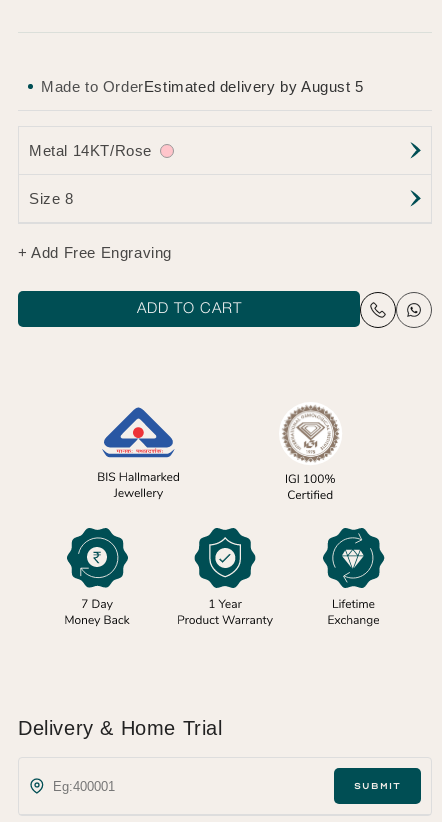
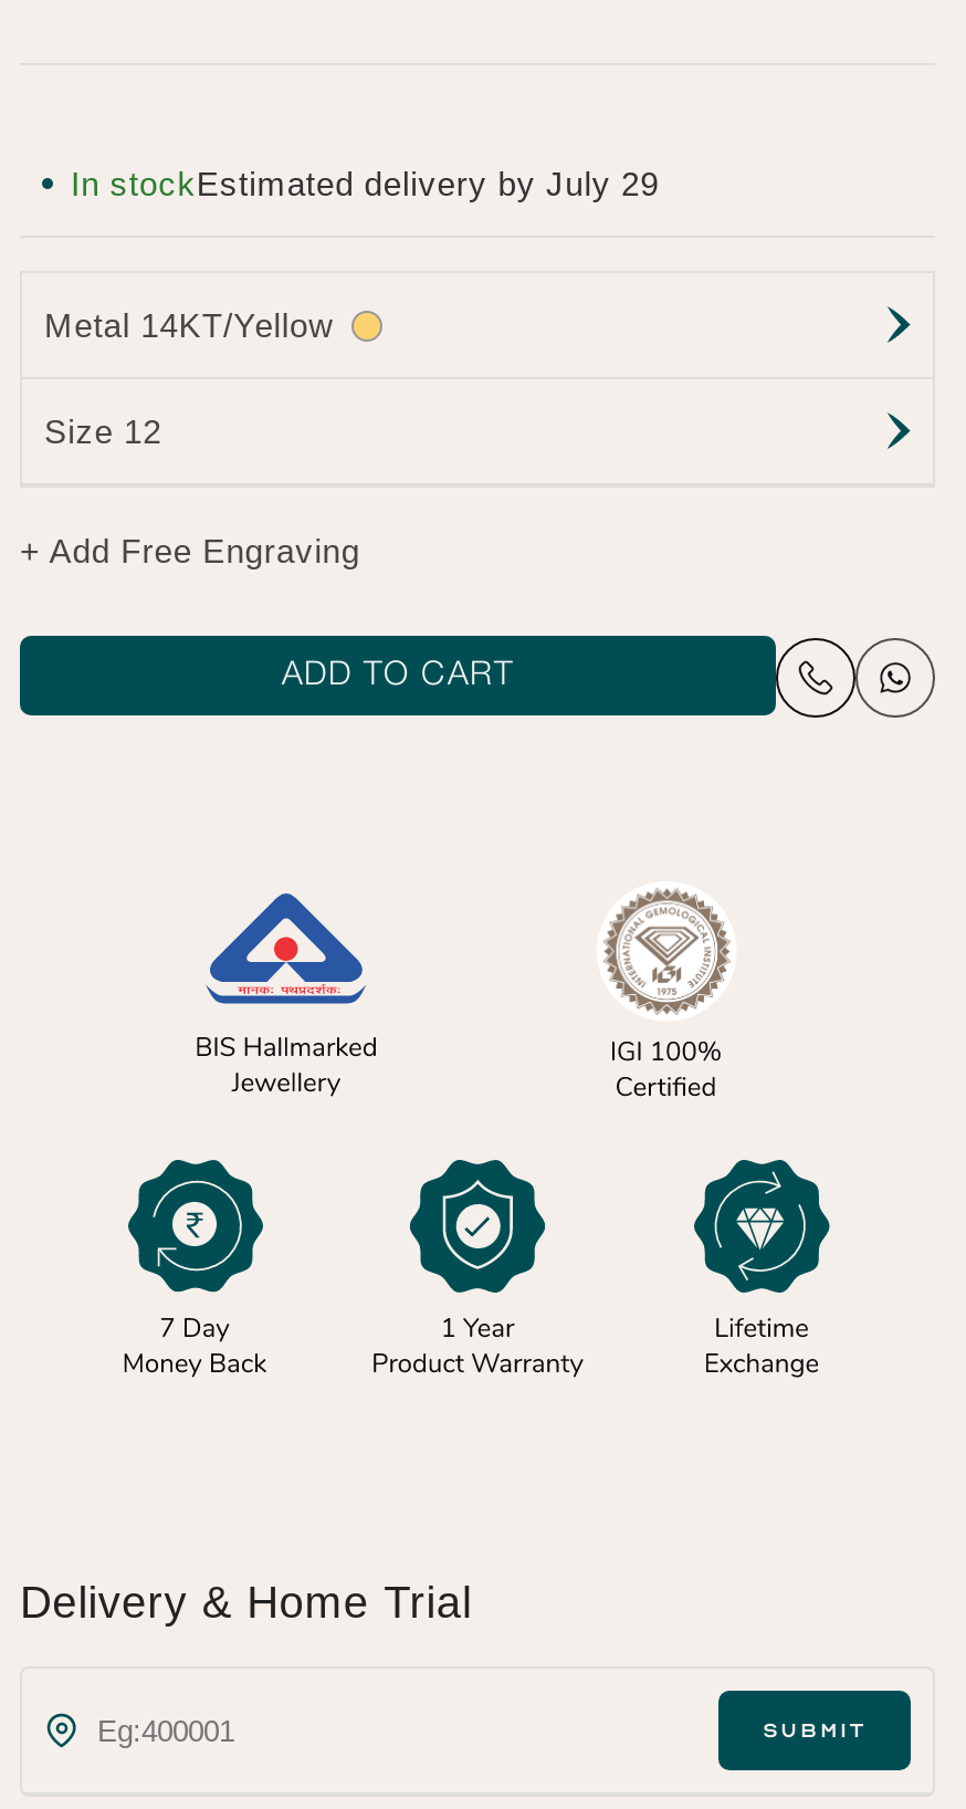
- Made to OrderEstimated delivery by August 5
+ In stockEstimated delivery by July 29

- Metal 14KT/Rose
+ Metal 14KT/Yellow

- Size 8
+ Size 12
